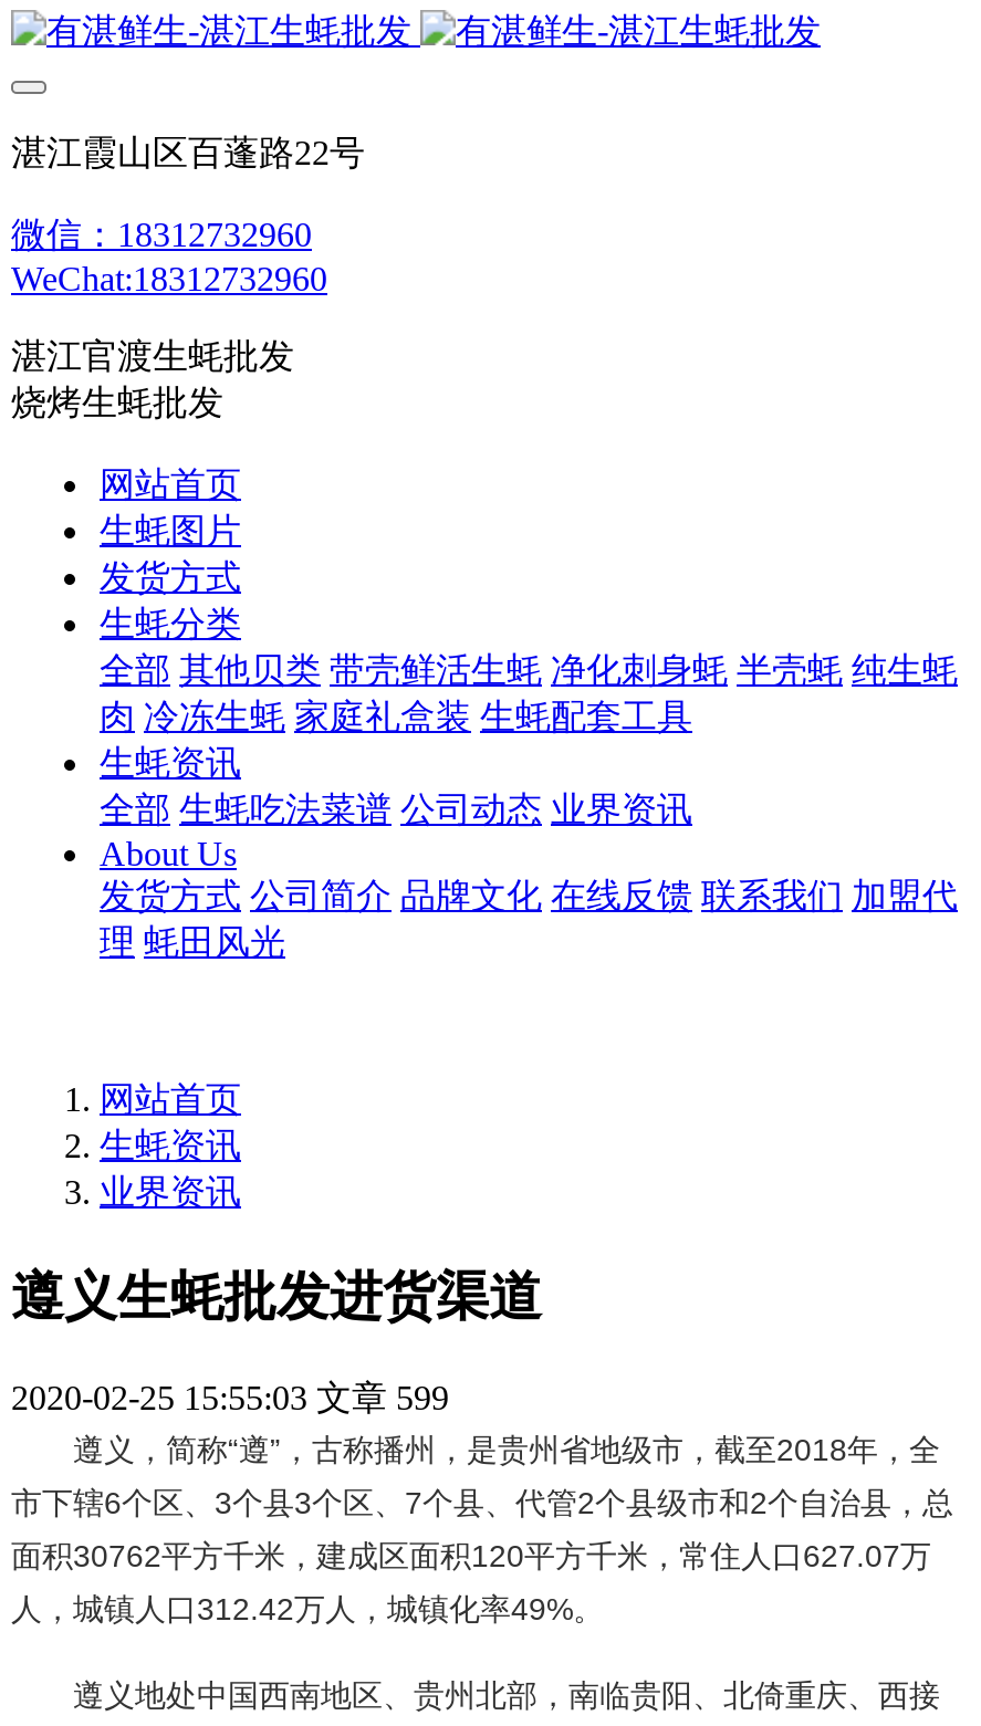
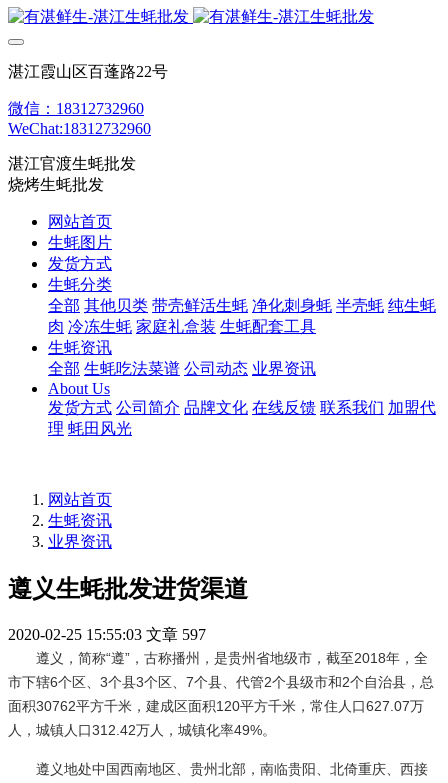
- 2020-02-25 15:55:03 文章 599
+ 2020-02-25 15:55:03 文章 597
